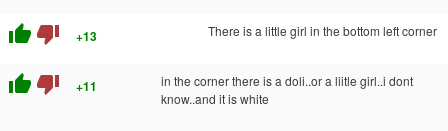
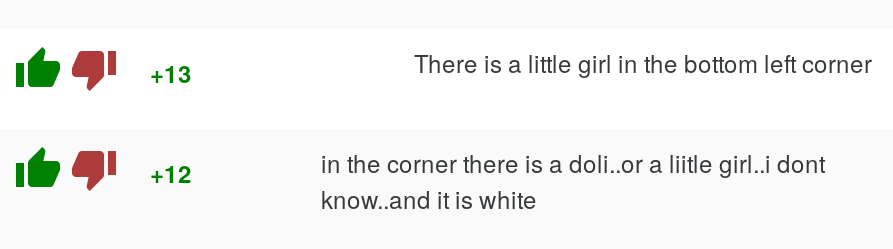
- +11
+ +12
